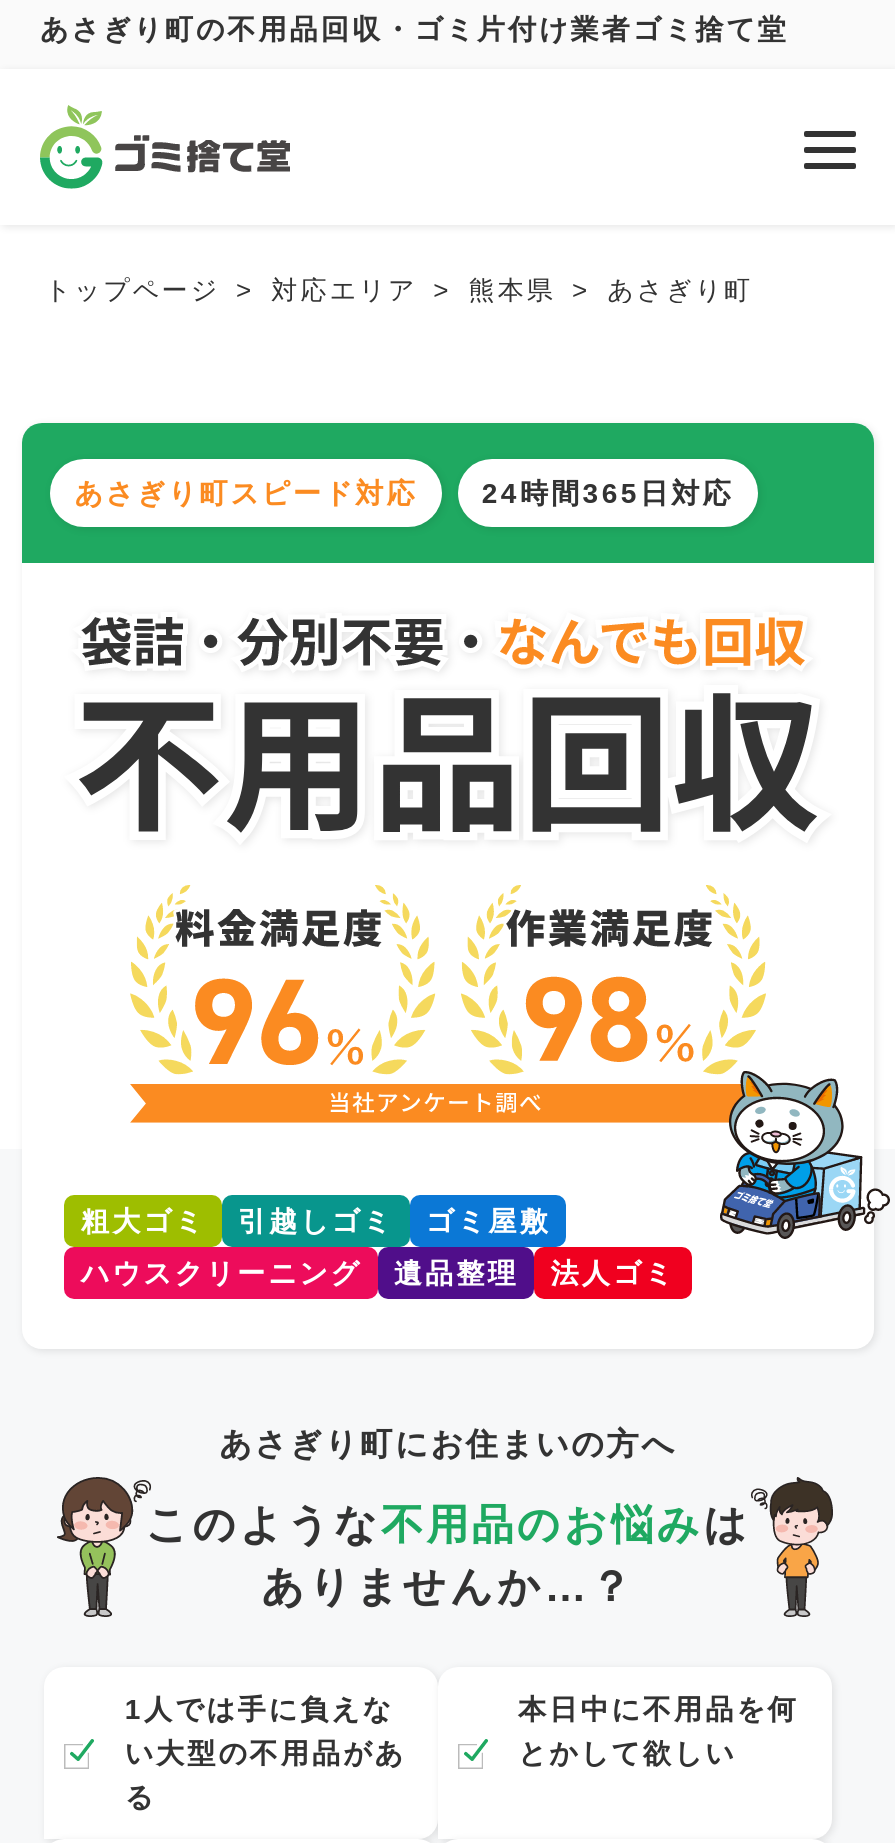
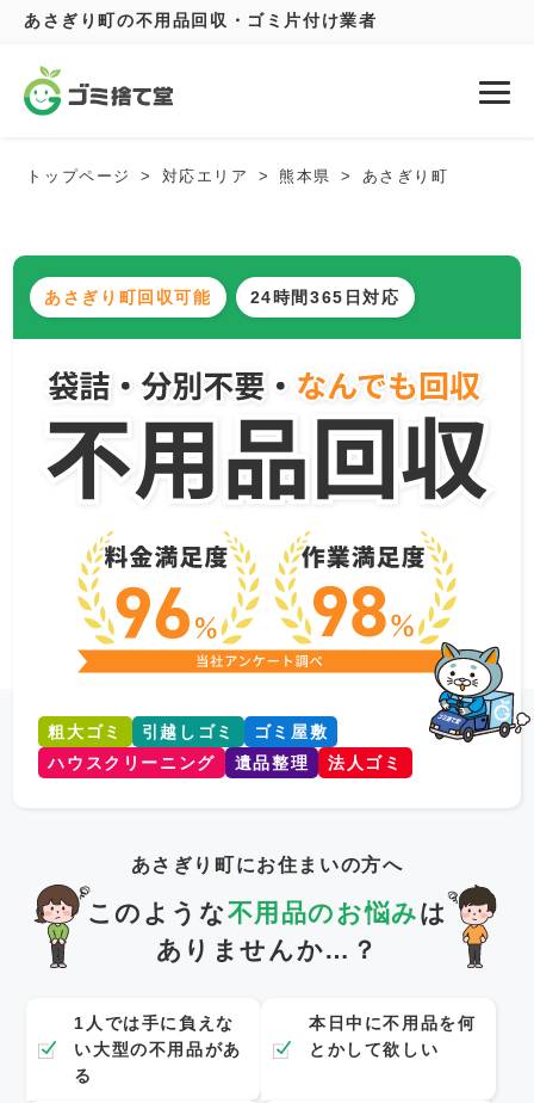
- あさぎり町の不用品回収・ゴミ片付け業者ゴミ捨て堂
+ あさぎり町の不用品回収・ゴミ片付け業者

- あさぎり町スピード対応
+ あさぎり町回収可能
